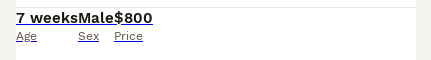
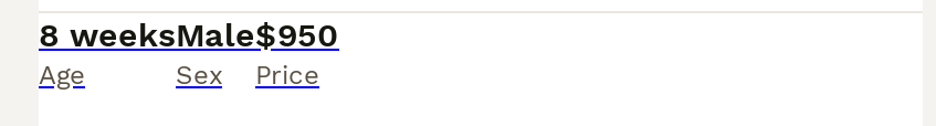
- 7 weeks
+ 8 weeks

- $800
+ $950
